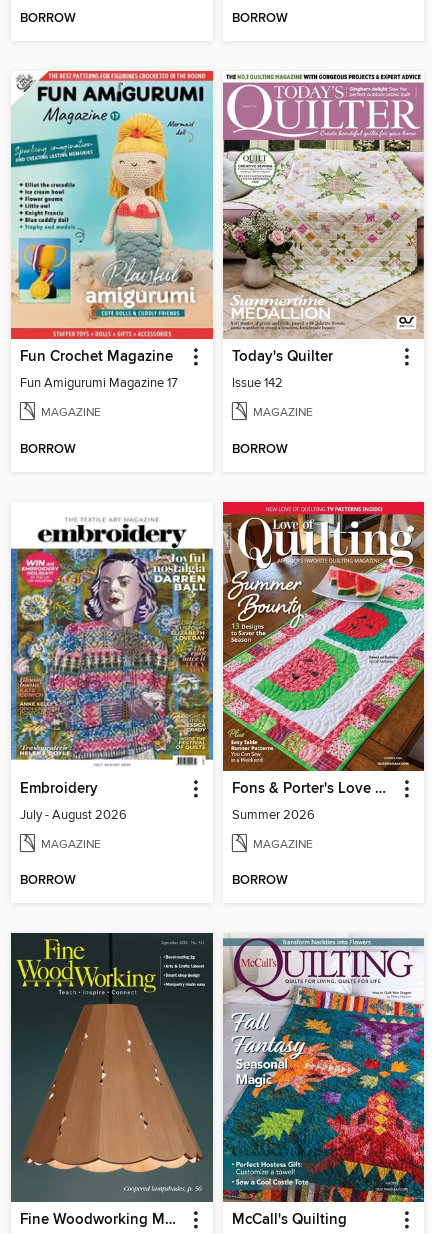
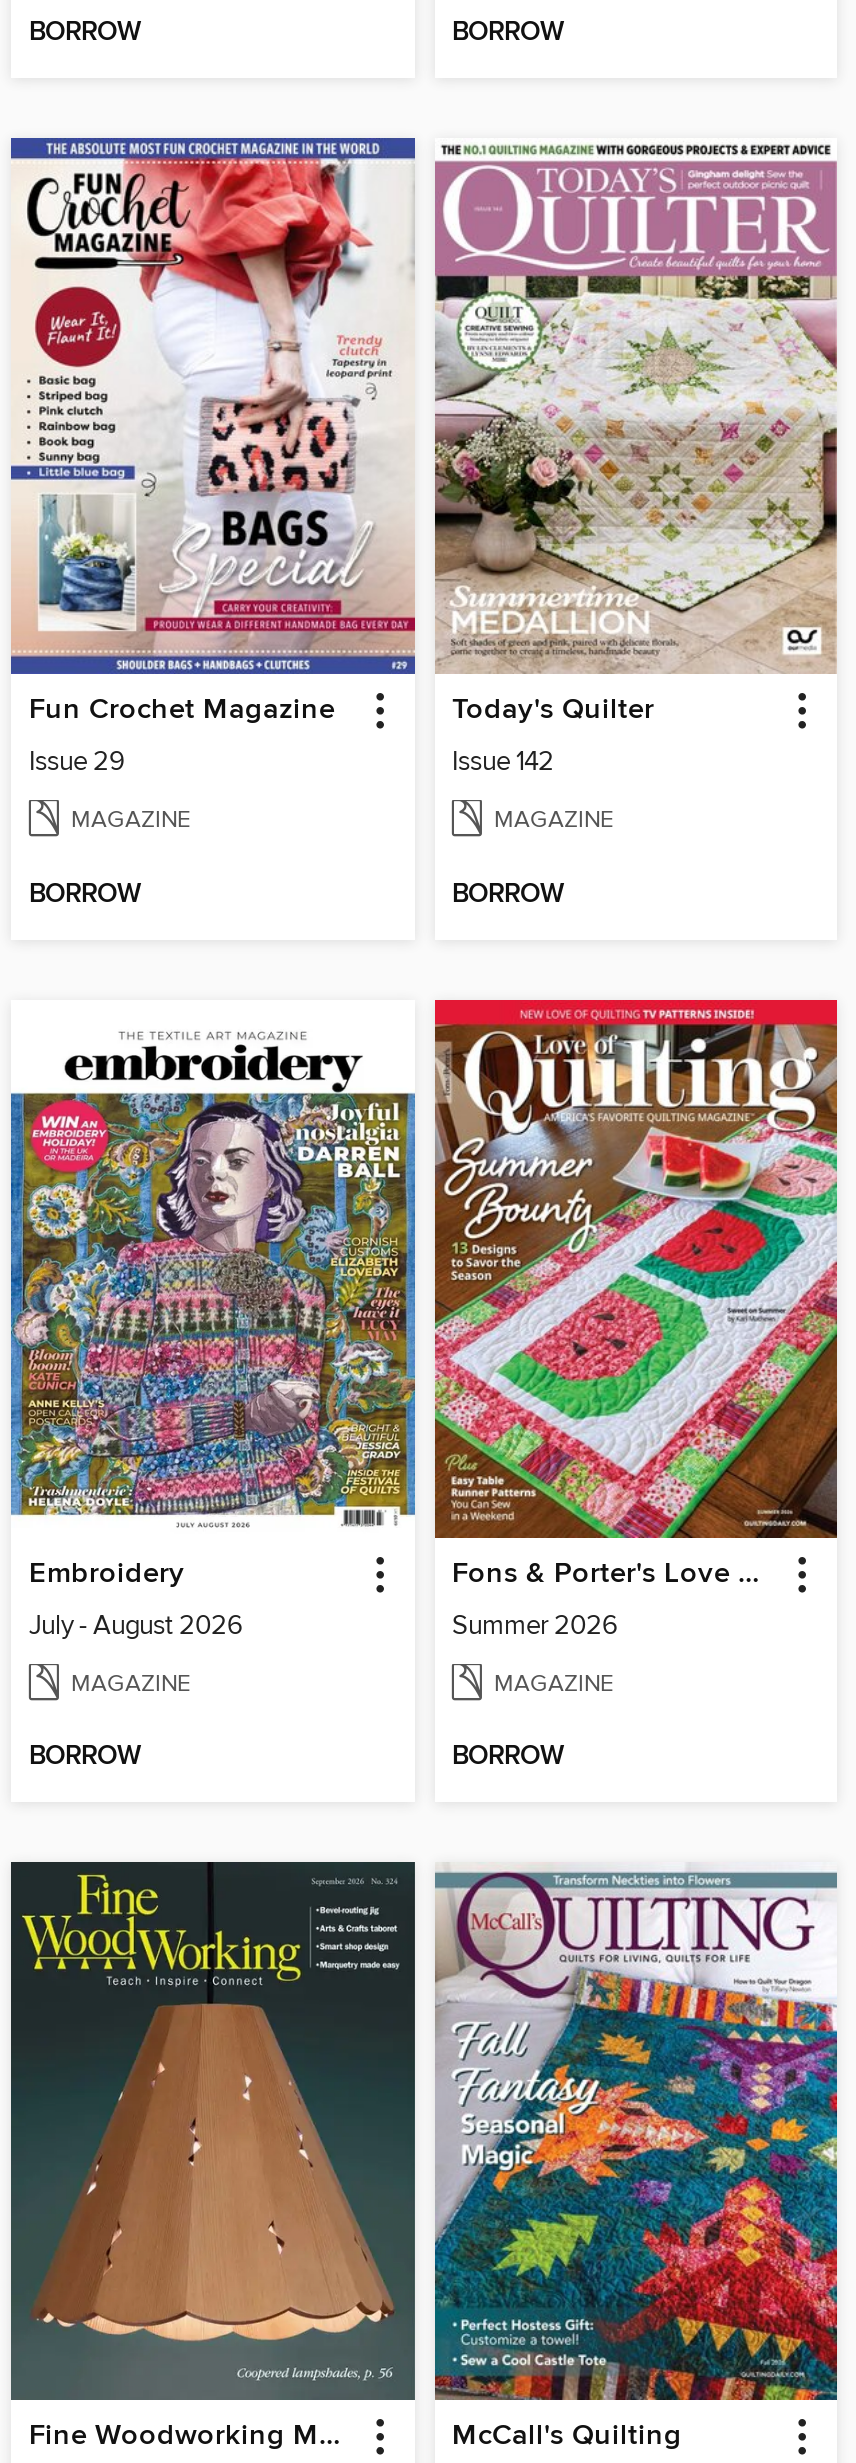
- [image]
- Fun Amigurumi Magazine 17
+ [image]
+ Issue 29
